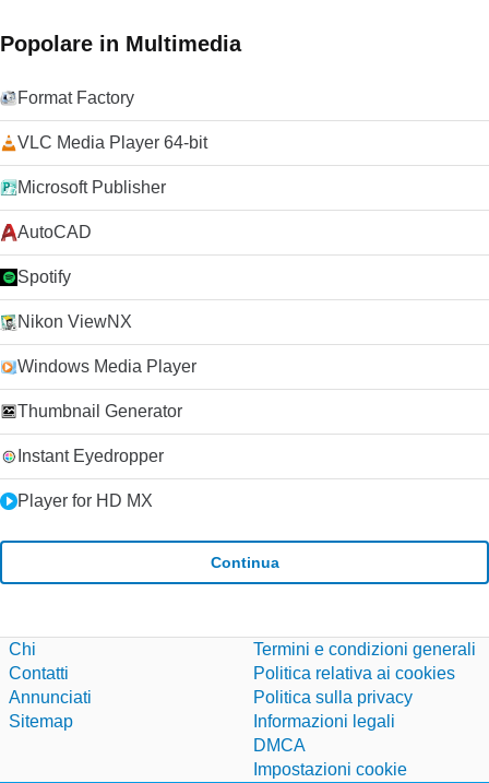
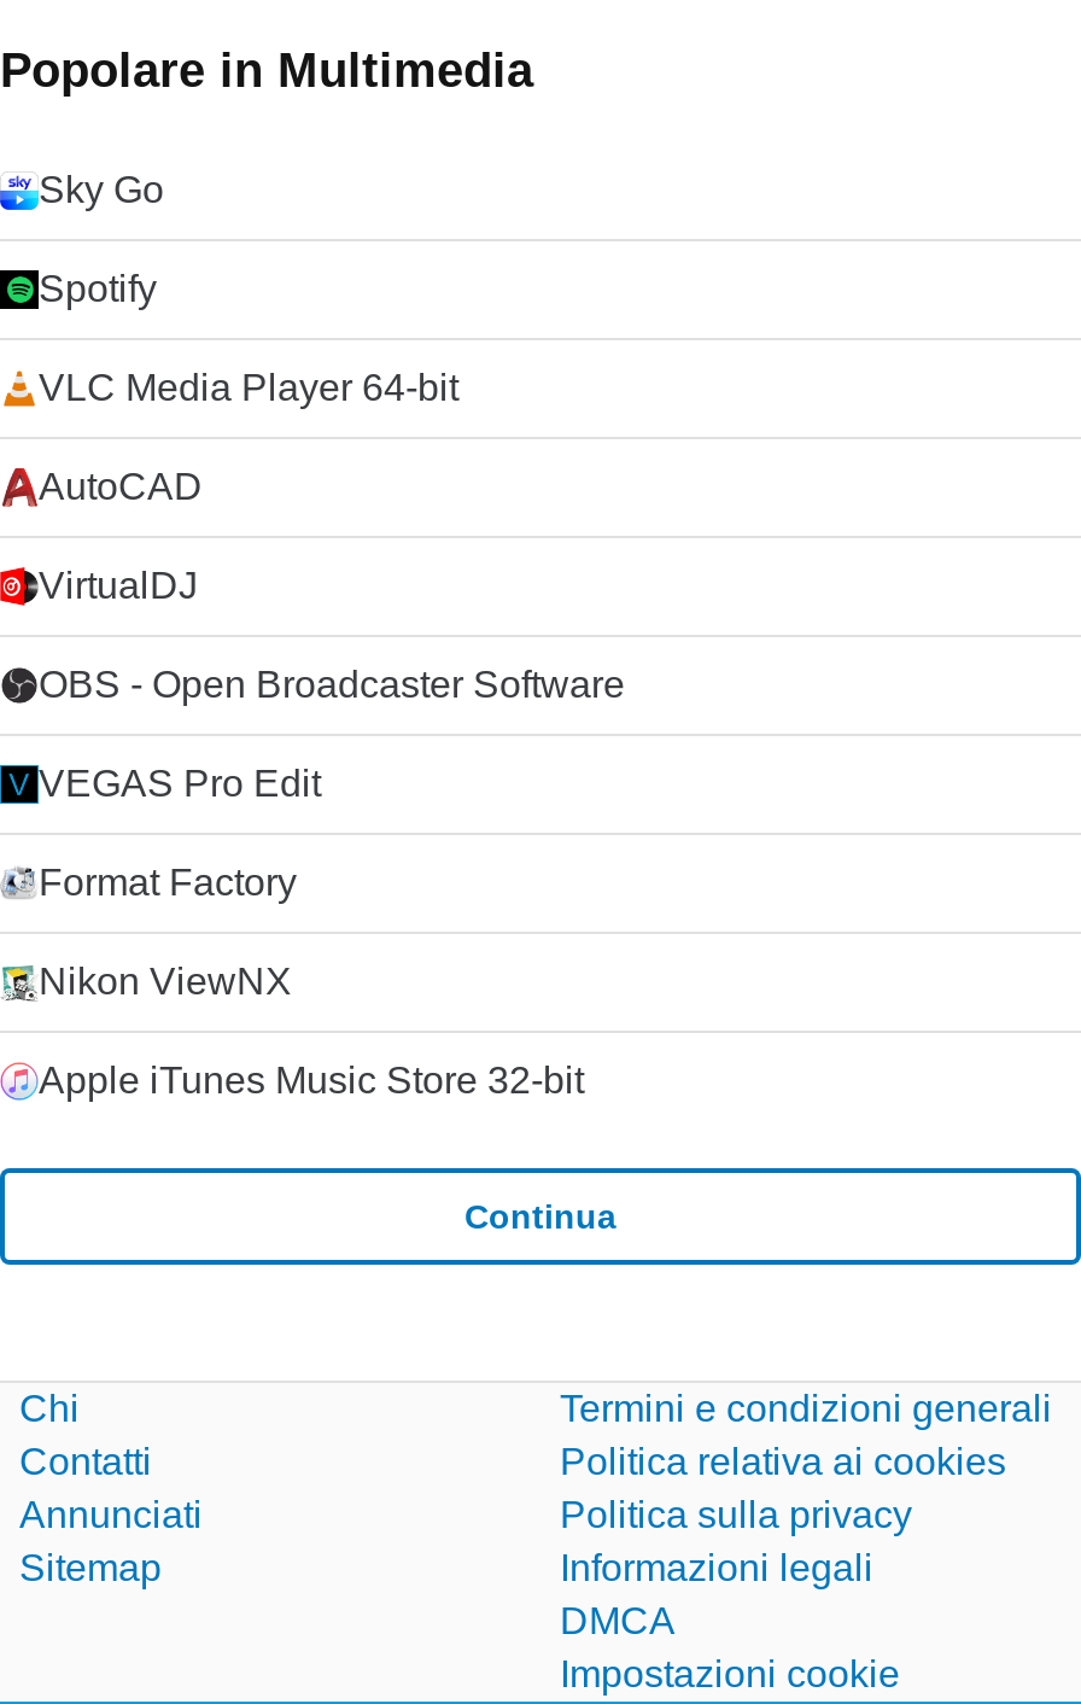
+ Sky Go
+ VirtualDJ
+ OBS - Open Broadcaster Software
+ VEGAS Pro Edit

moved down: Format Factory

moved up: VLC Media Player 64-bit

- Microsoft Publisher

moved up: AutoCAD | Spotify

moved down: Nikon ViewNX

- Windows Media Player
- Thumbnail Generator
- Instant Eyedropper
- Player for HD MX
+ Apple iTunes Music Store 32-bit
